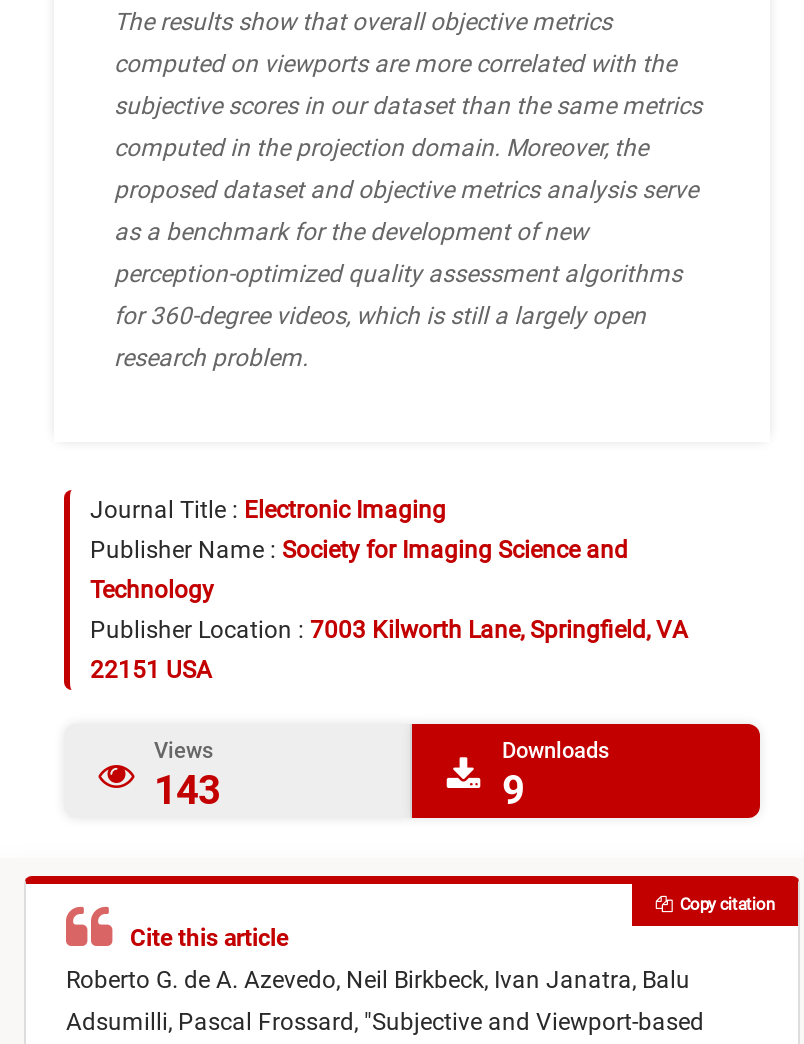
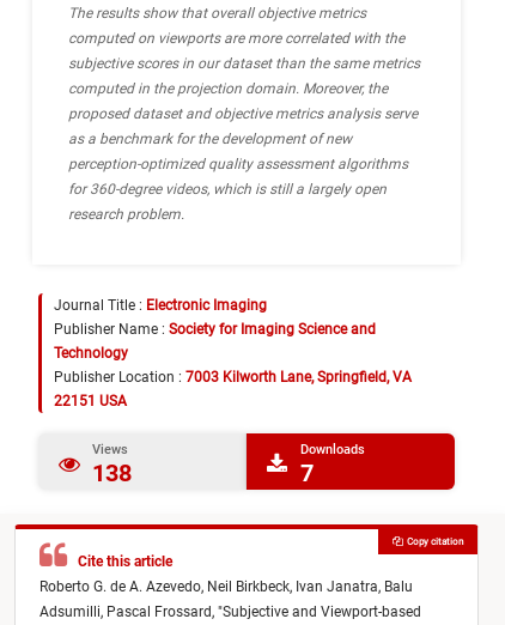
- 143
+ 138

- 9
+ 7
